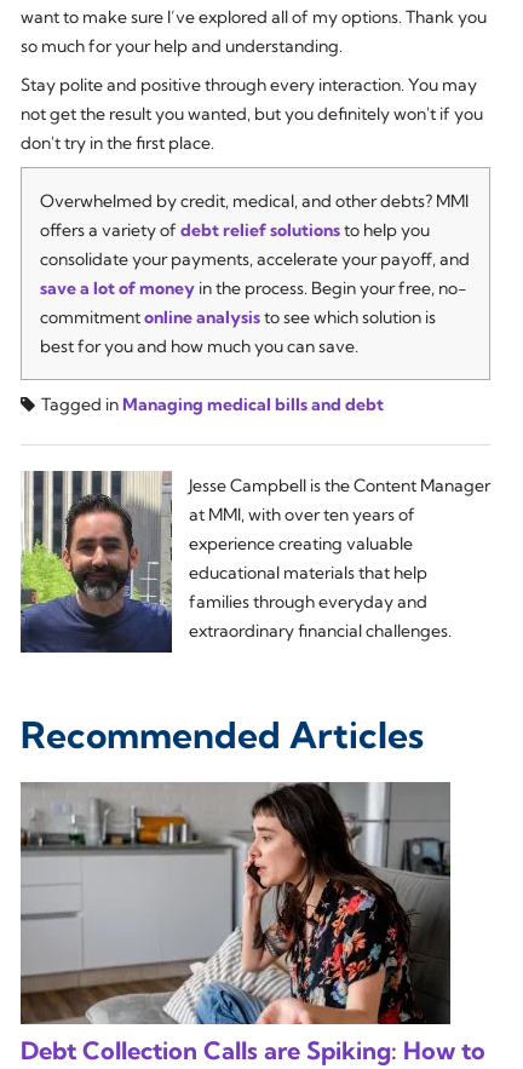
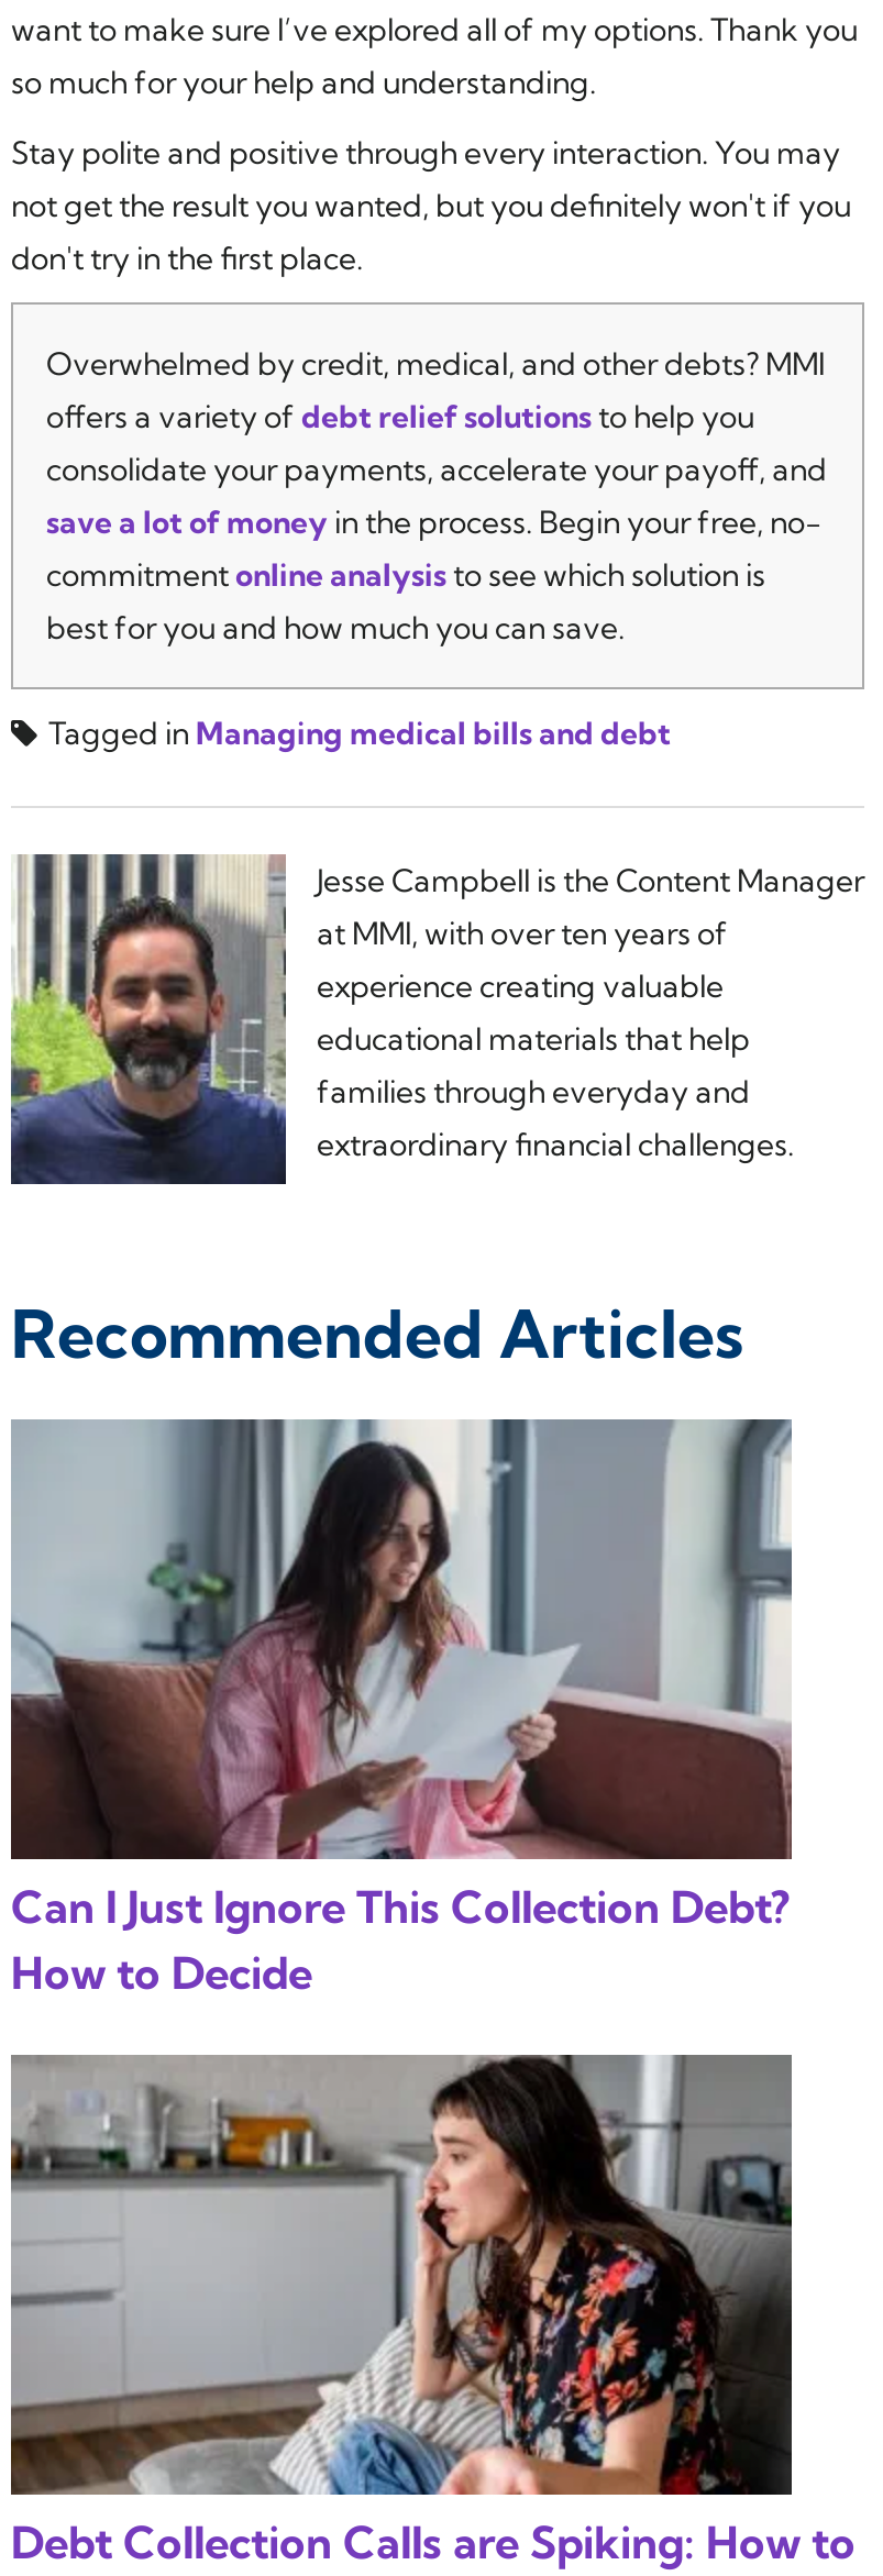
+ [image]
+ Can I Just Ignore This Collection Debt?
+ How to Decide
